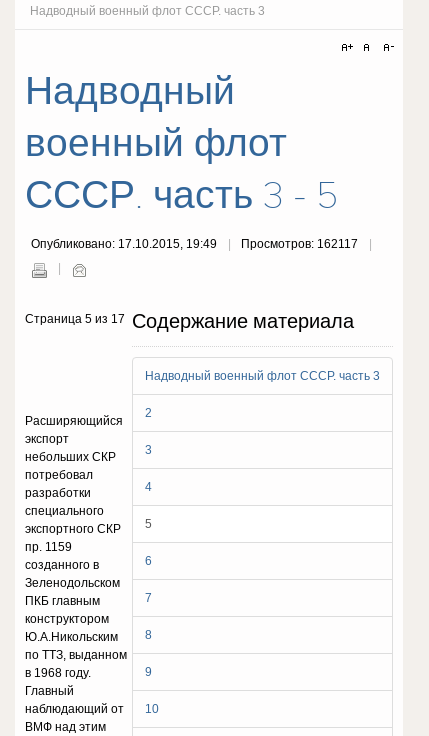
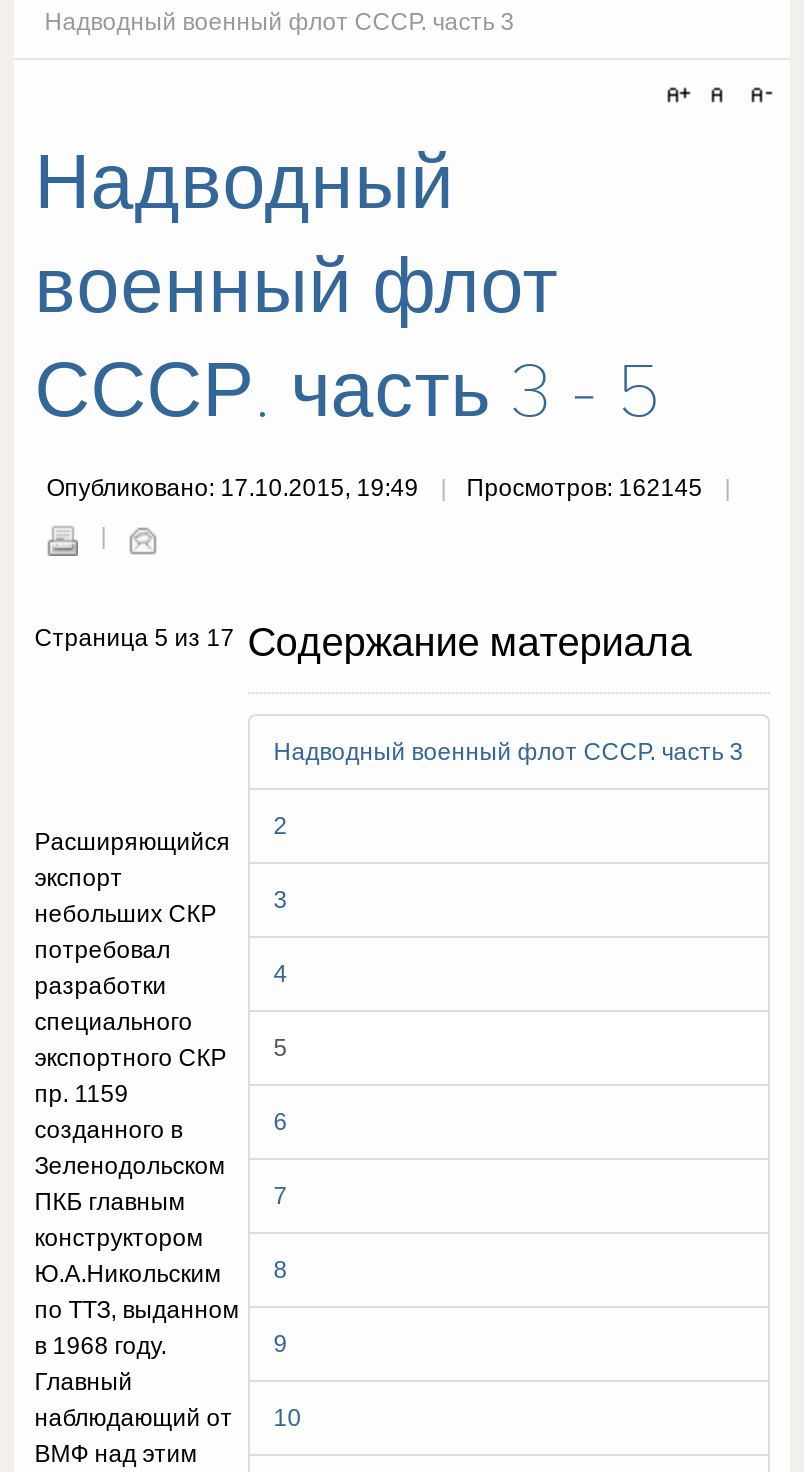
- Опубликовано: 17.10.2015, 19:49 Просмотров: 162117
+ Опубликовано: 17.10.2015, 19:49 Просмотров: 162145
